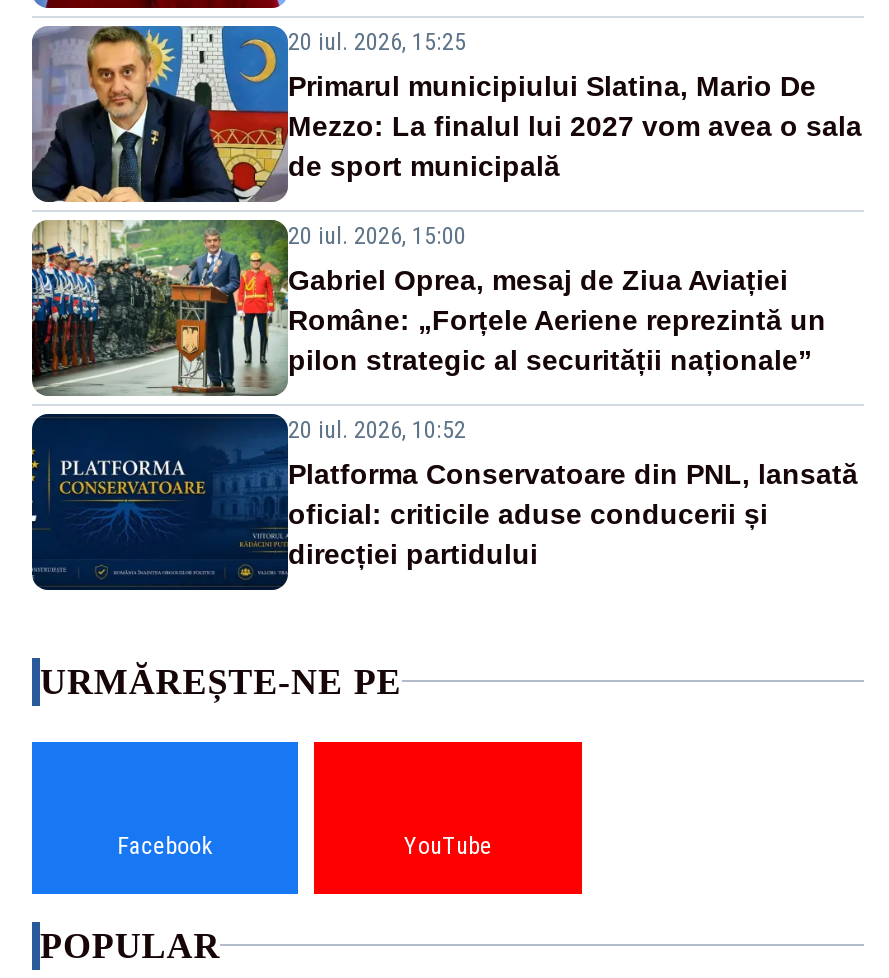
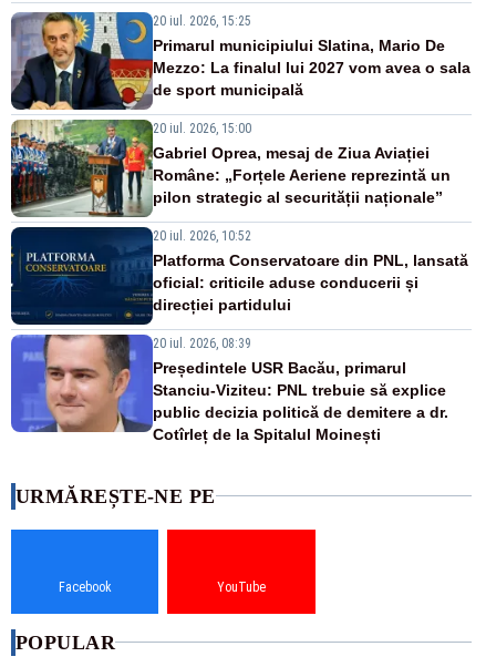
+ [image]
+ 20 iul. 2026, 08:39
+ Președintele USR Bacău, primarul
+ Stanciu-Viziteu: PNL trebuie să explice
+ public decizia politică de demitere a dr.
+ Cotîrleț de la Spitalul Moinești
